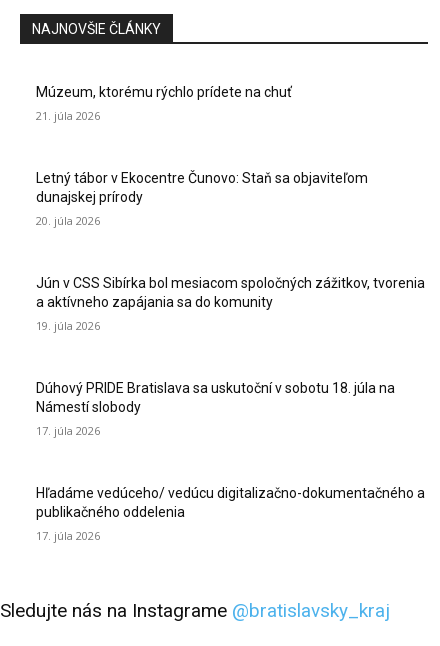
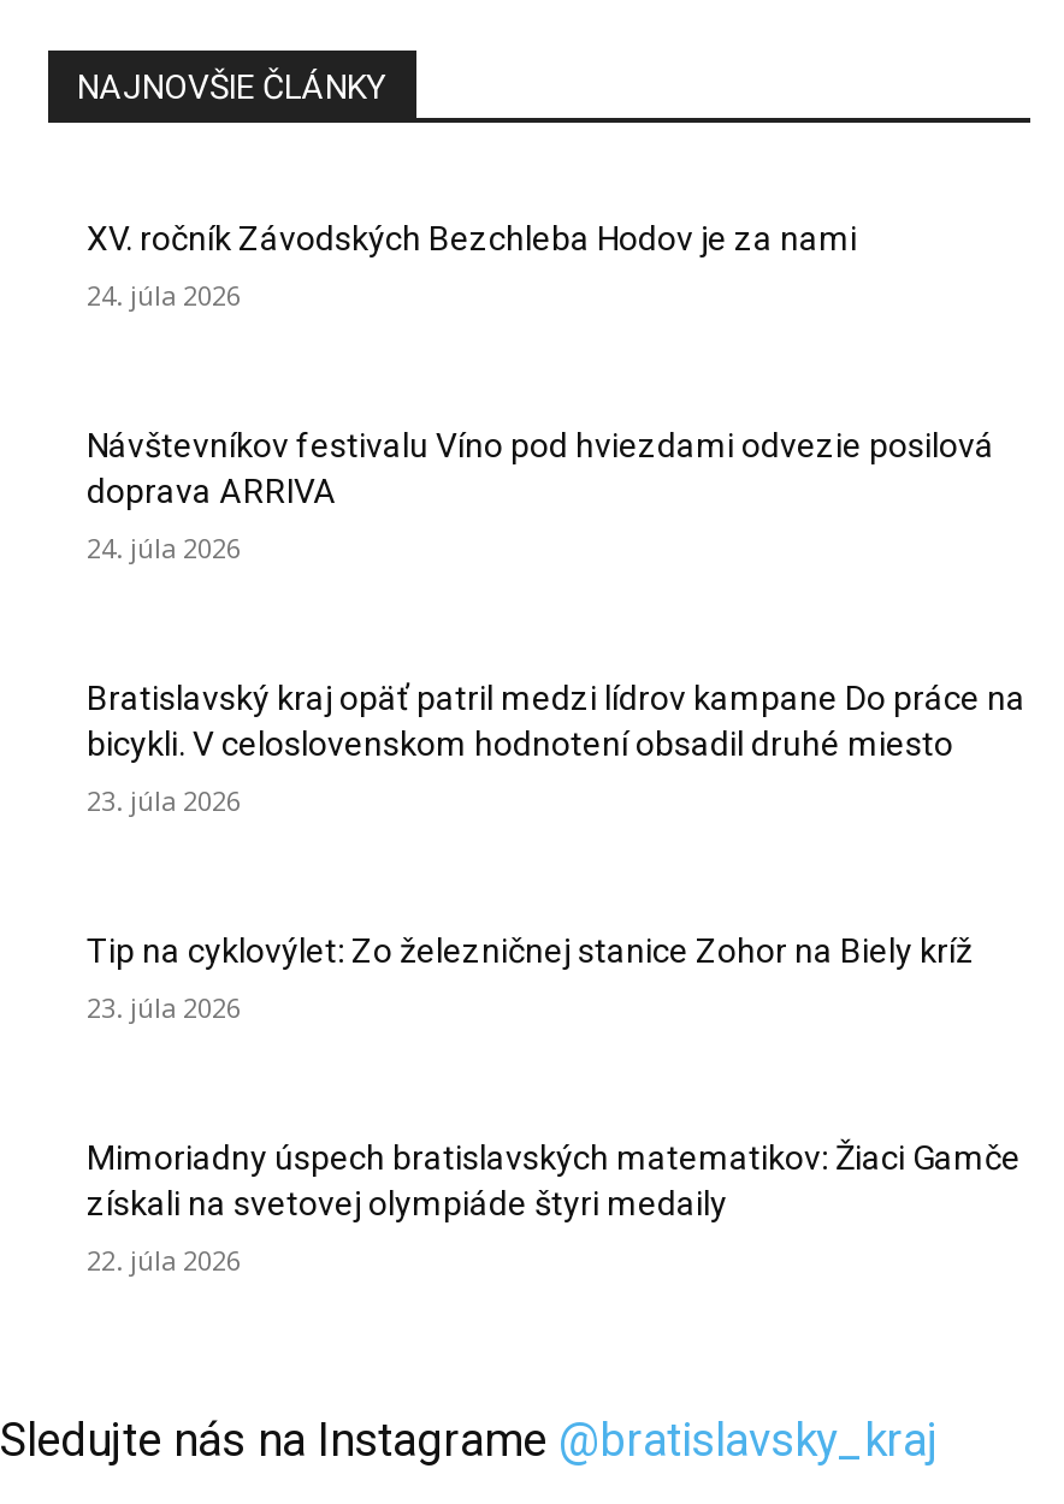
- Múzeum, ktorému rýchlo prídete na chuť
+ XV. ročník Závodských Bezchleba Hodov je za nami

- 21. júla 2026
+ 24. júla 2026

- Letný tábor v Ekocentre Čunovo: Staň sa objaviteľom
- dunajskej prírody
+ Návštevníkov festivalu Víno pod hviezdami odvezie posilová
+ doprava ARRIVA

- 20. júla 2026
+ 24. júla 2026

- Jún v CSS Sibírka bol mesiacom spoločných zážitkov, tvorenia
- a aktívneho zapájania sa do komunity
+ Bratislavský kraj opäť patril medzi lídrov kampane Do práce na
+ bicykli. V celoslovenskom hodnotení obsadil druhé miesto

- 19. júla 2026
+ 23. júla 2026

- Dúhový PRIDE Bratislava sa uskutoční v sobotu 18. júla na
- Námestí slobody
+ Tip na cyklovýlet: Zo železničnej stanice Zohor na Biely kríž

- 17. júla 2026
+ 23. júla 2026

- Hľadáme vedúceho/ vedúcu digitalizačno-dokumentačného a
- publikačného oddelenia
+ Mimoriadny úspech bratislavských matematikov: Žiaci Gamče
+ získali na svetovej olympiáde štyri medaily

- 17. júla 2026
+ 22. júla 2026
